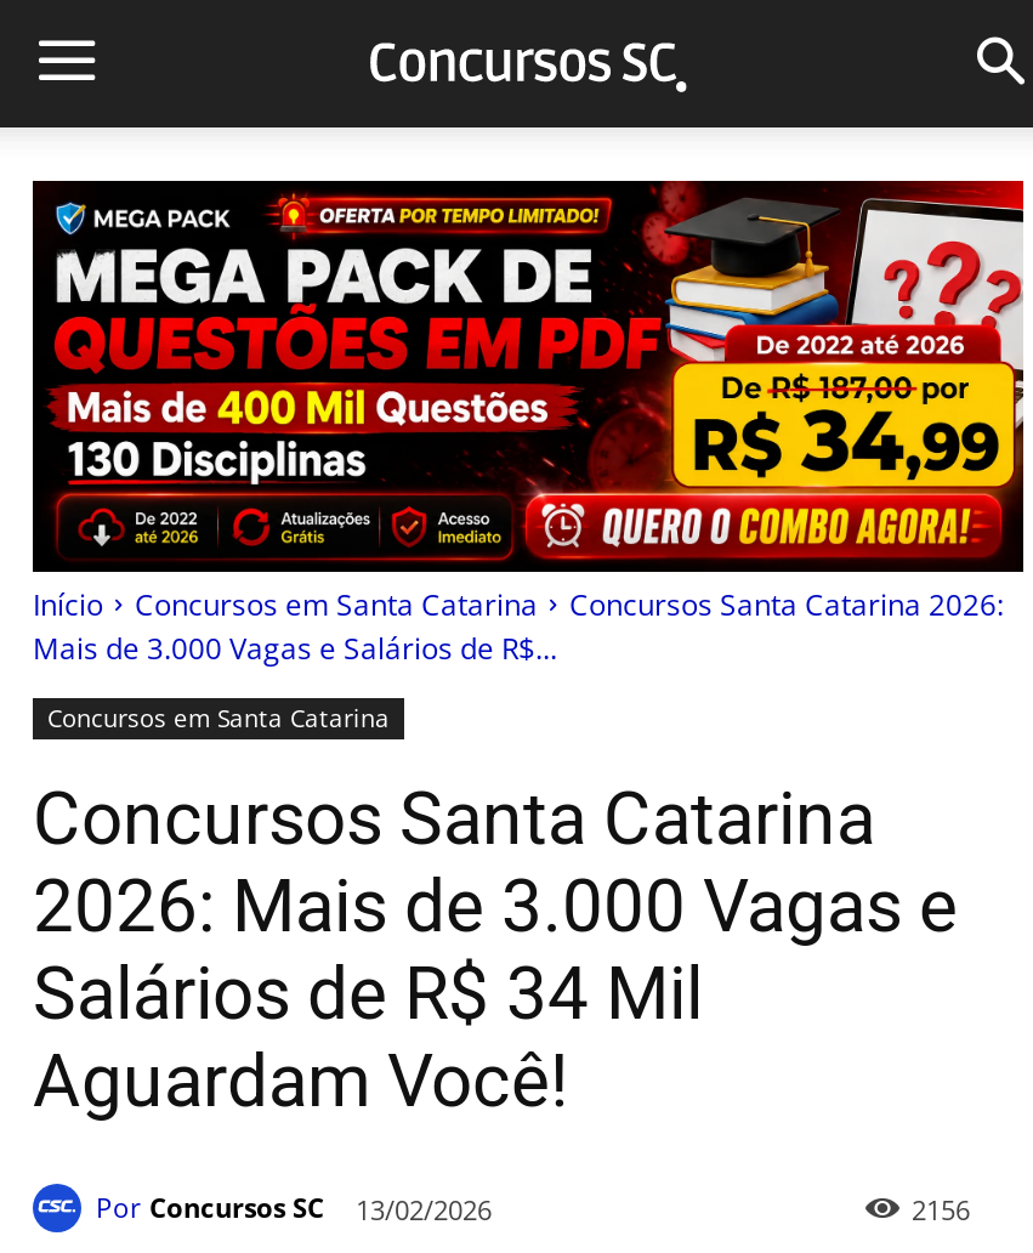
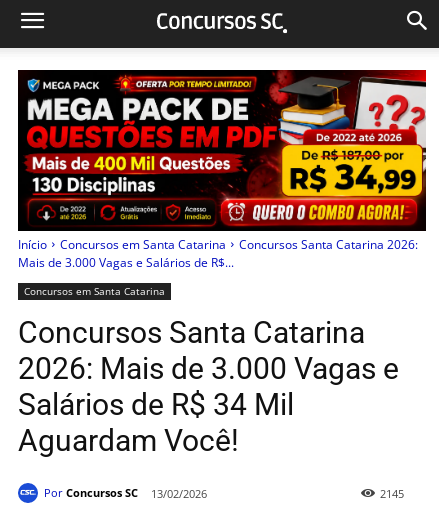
- 2156
+ 2145
